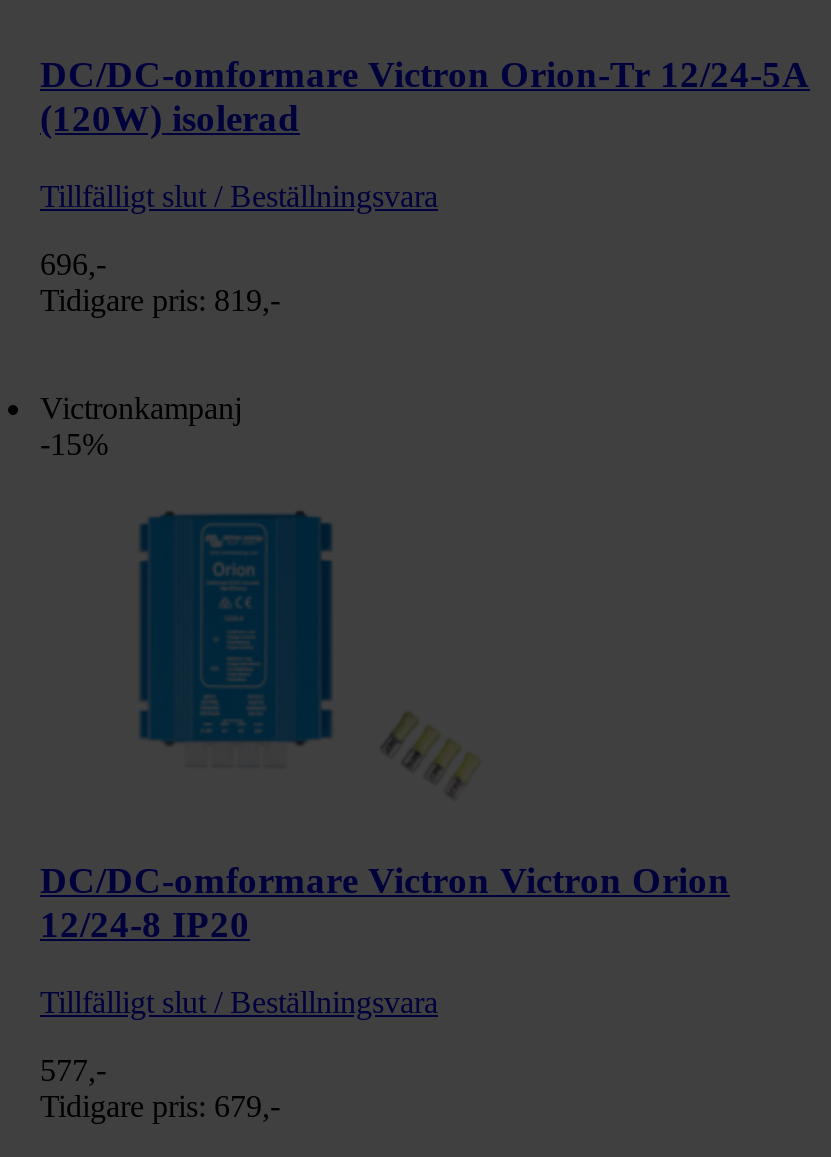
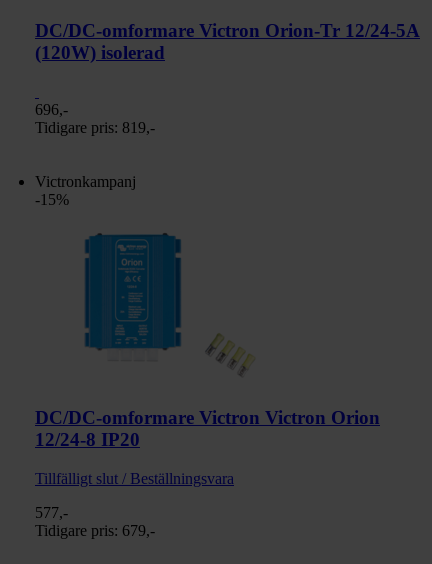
- Tillfälligt slut / Beställningsvara
